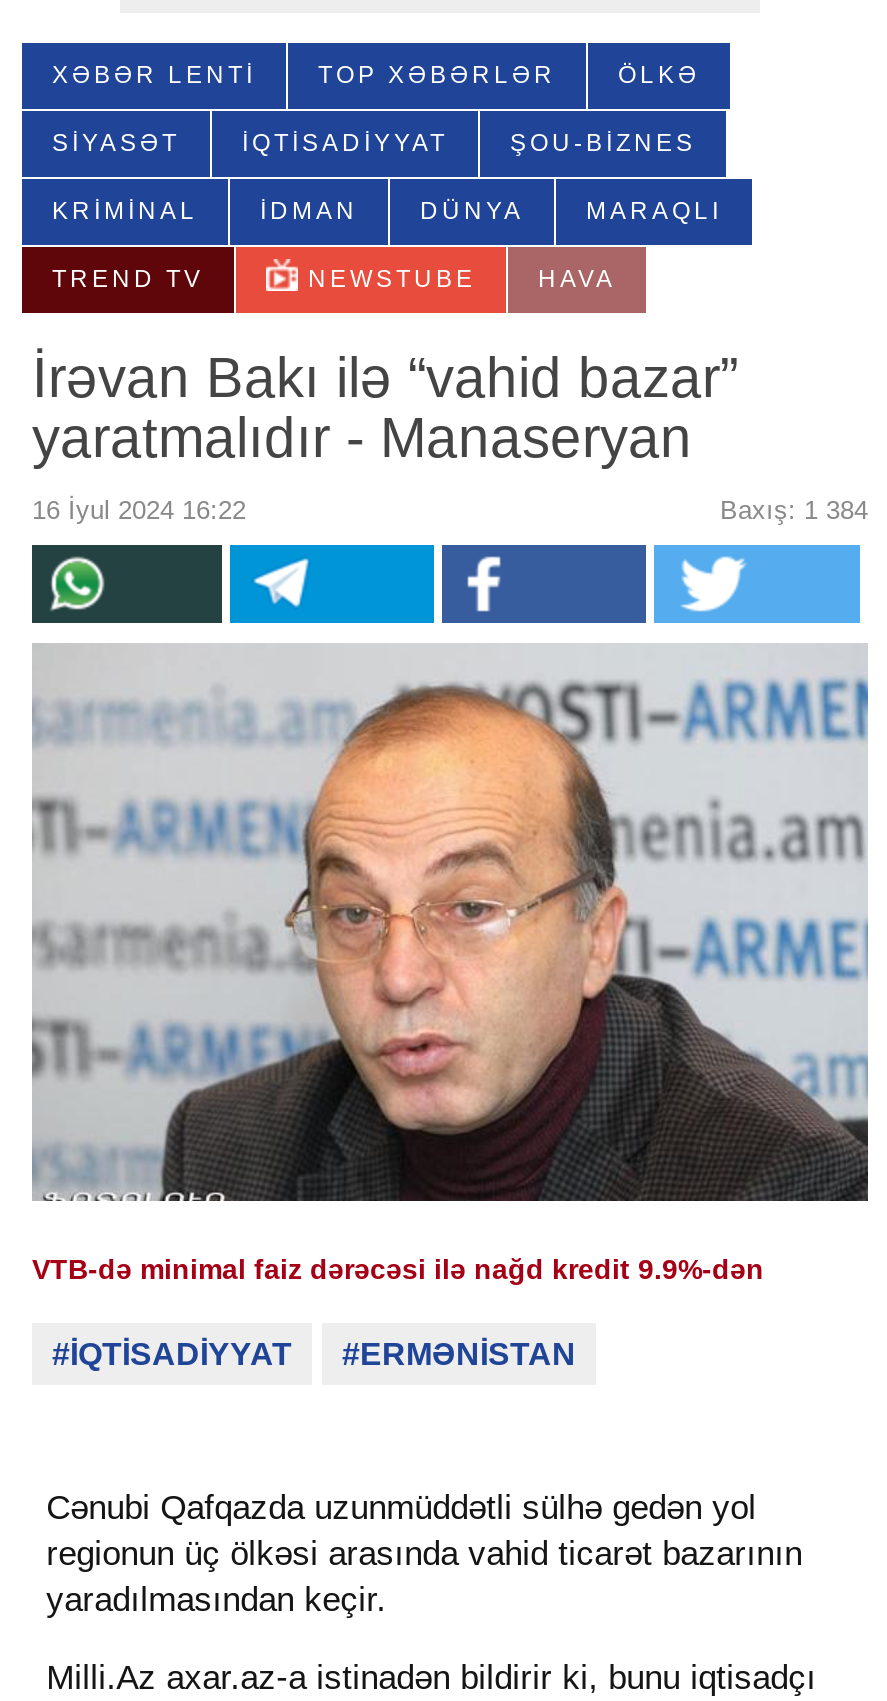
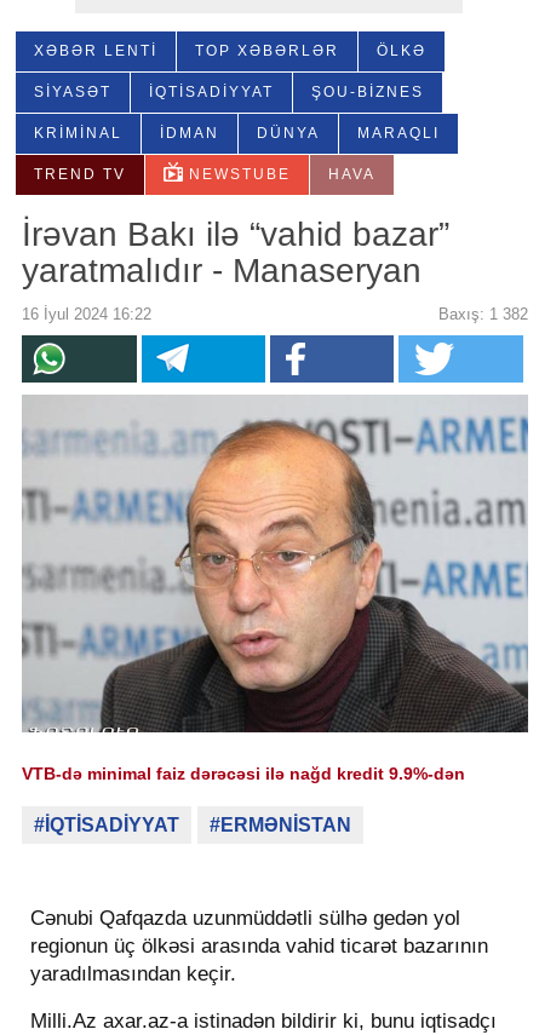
- Baxış: 1 384
+ Baxış: 1 382
